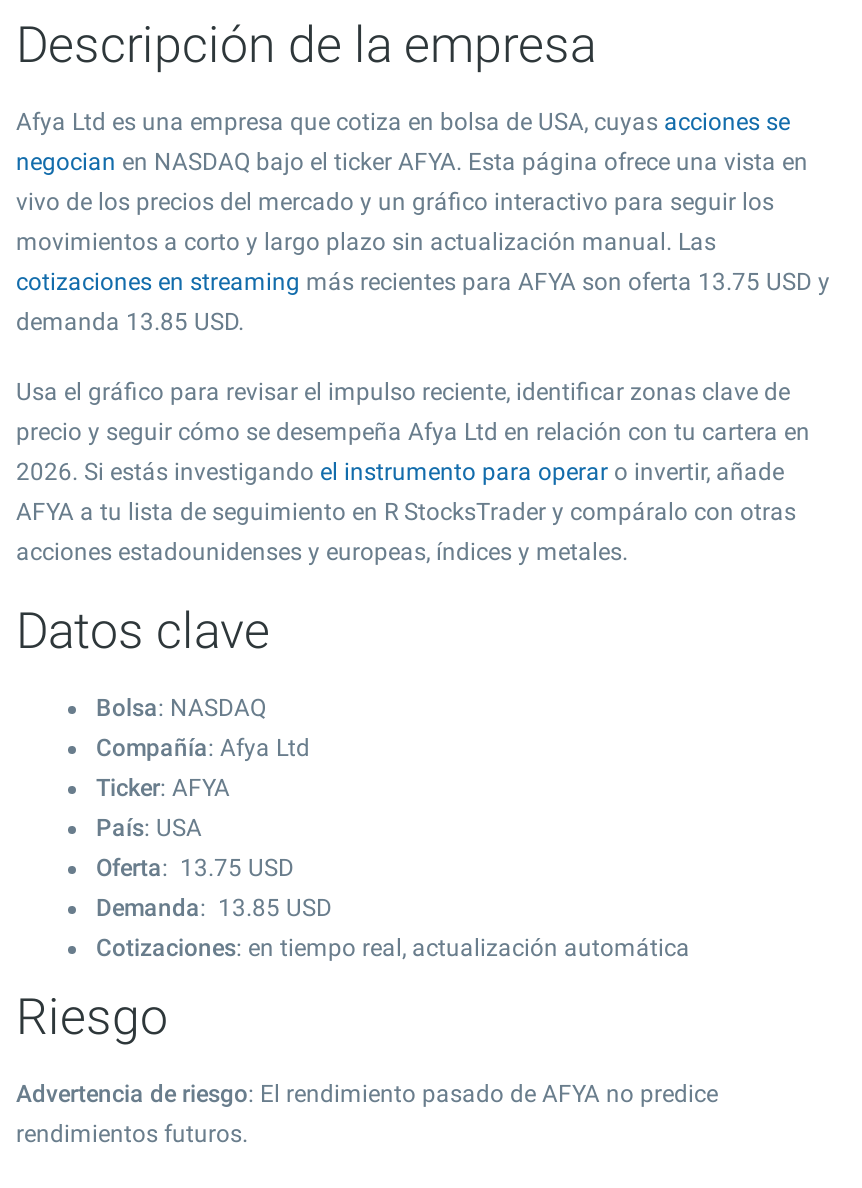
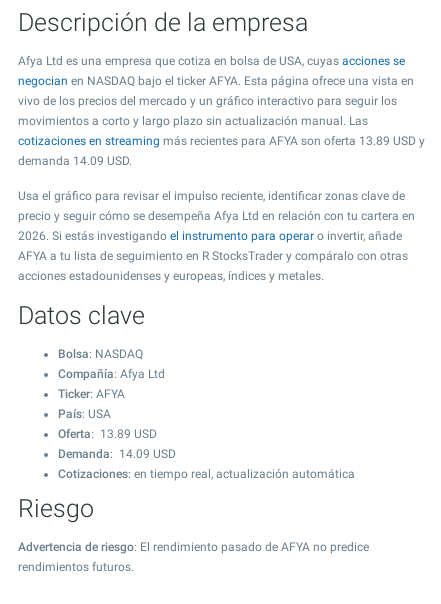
- cotizaciones en streaming más recientes para AFYA son oferta 13.75 USD y
+ cotizaciones en streaming más recientes para AFYA son oferta 13.89 USD y

- demanda 13.85 USD.
+ demanda 14.09 USD.

- Oferta: 13.75 USD
+ Oferta: 13.89 USD

- Demanda: 13.85 USD
+ Demanda: 14.09 USD
